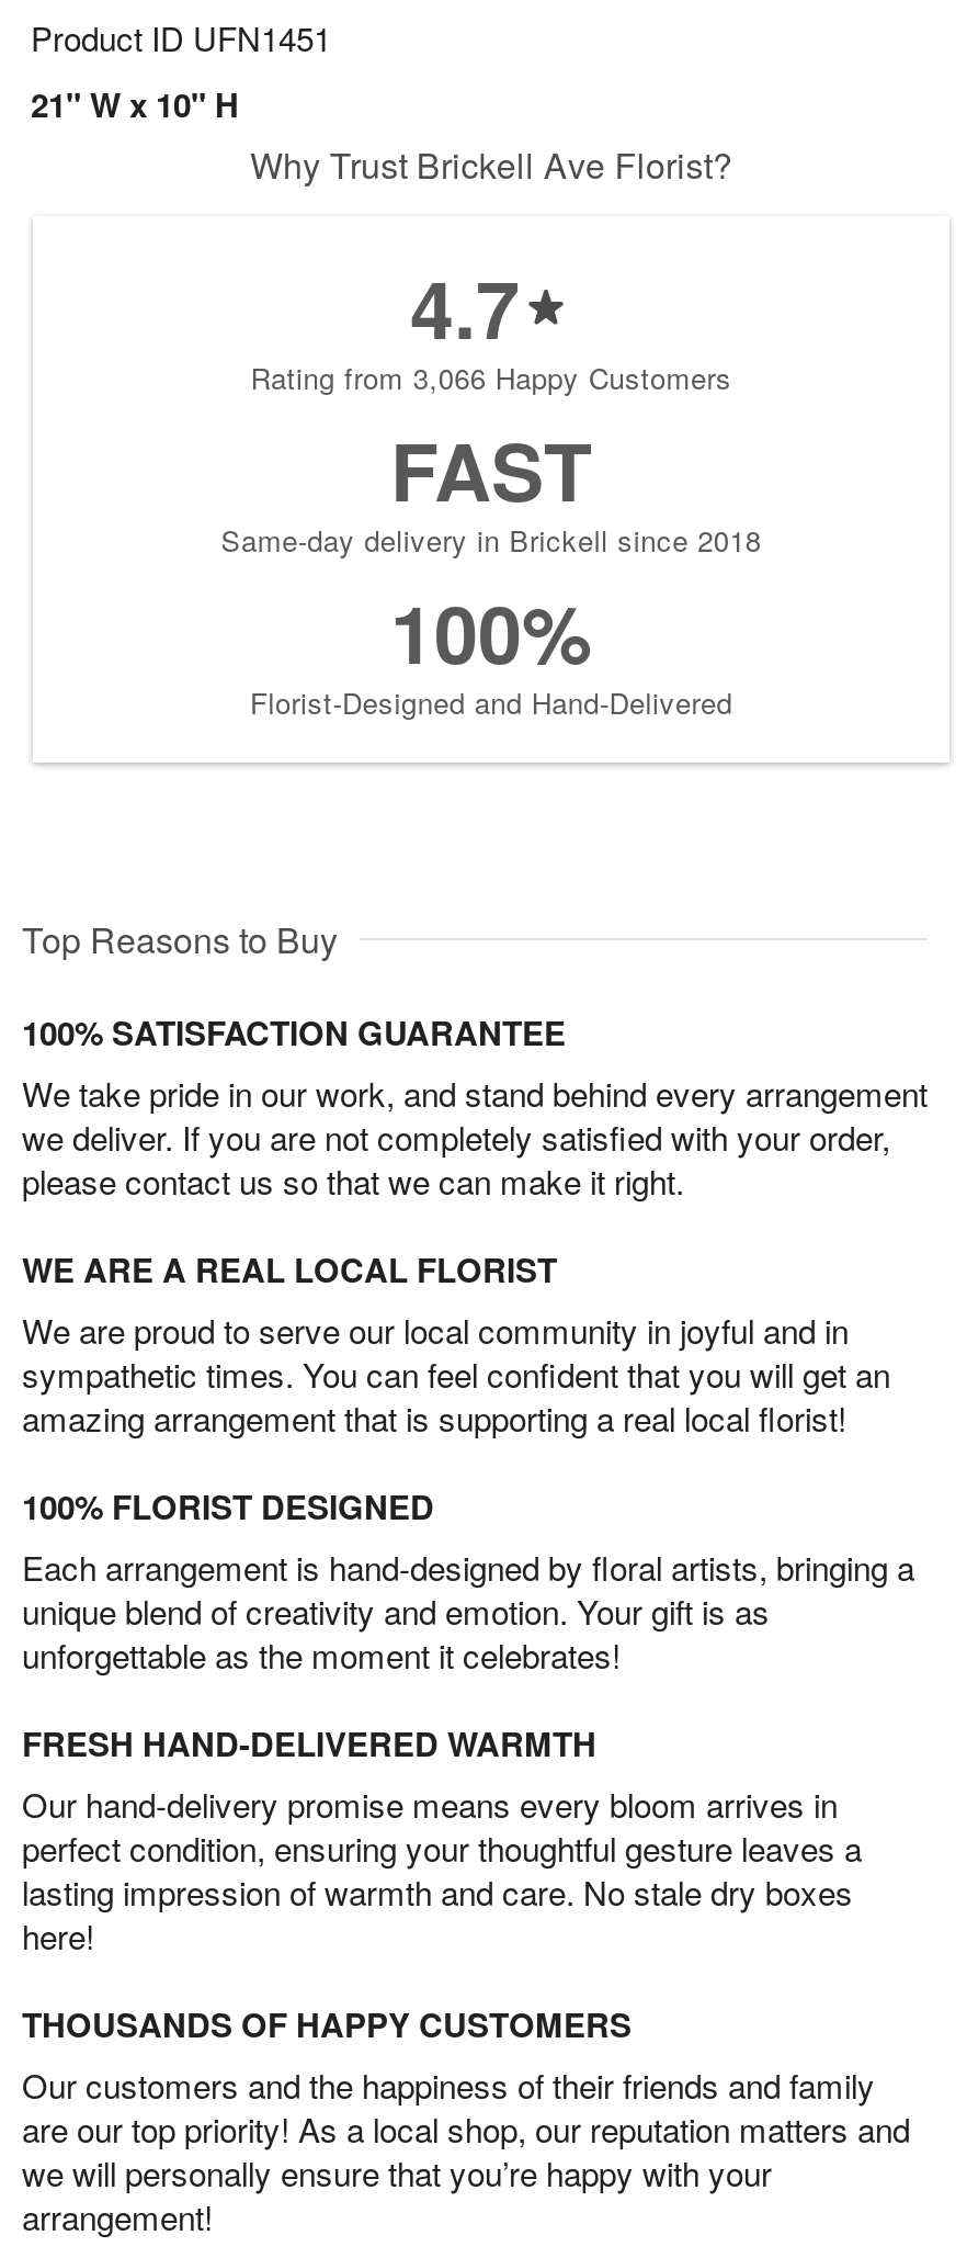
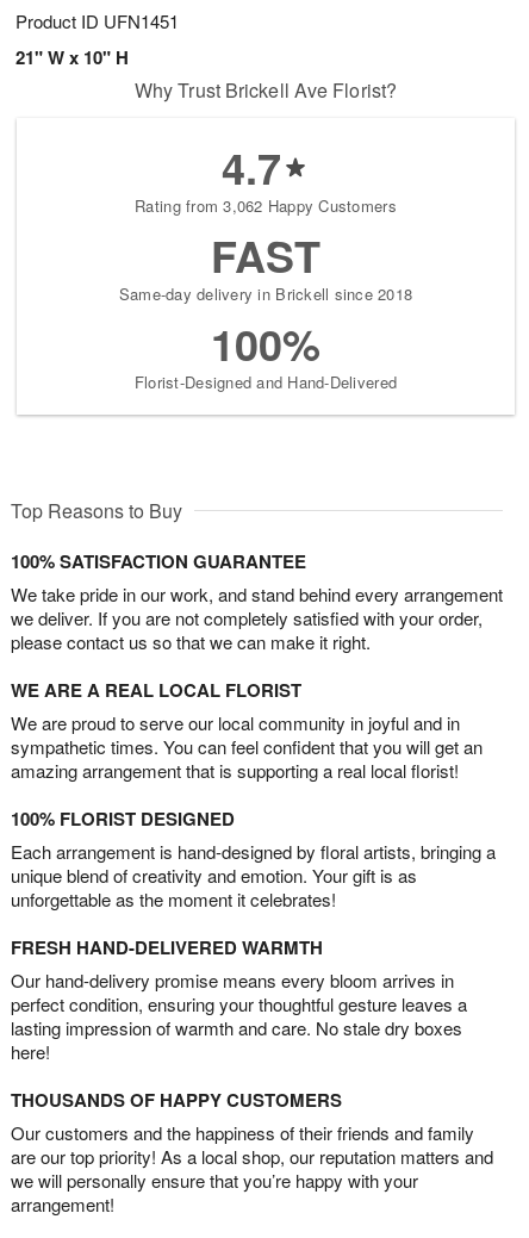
- Rating from 3,066 Happy Customers
+ Rating from 3,062 Happy Customers
